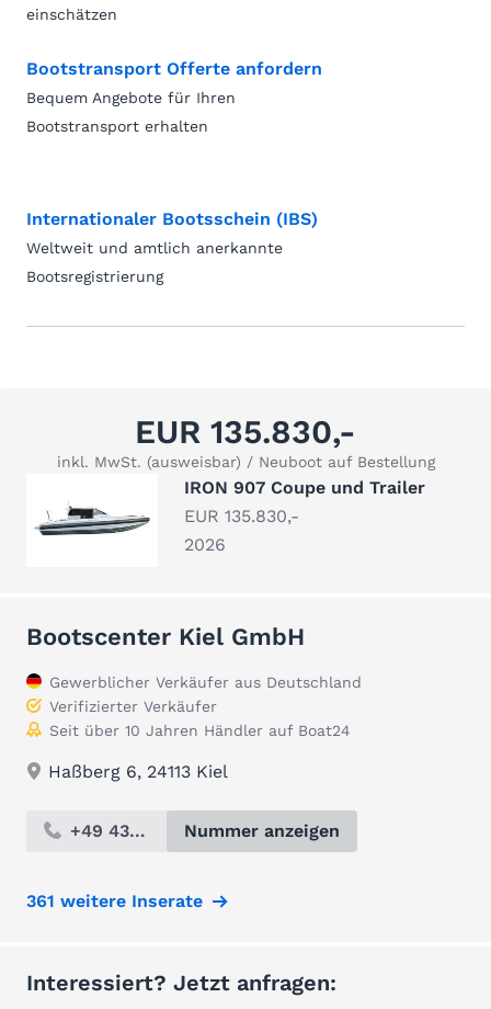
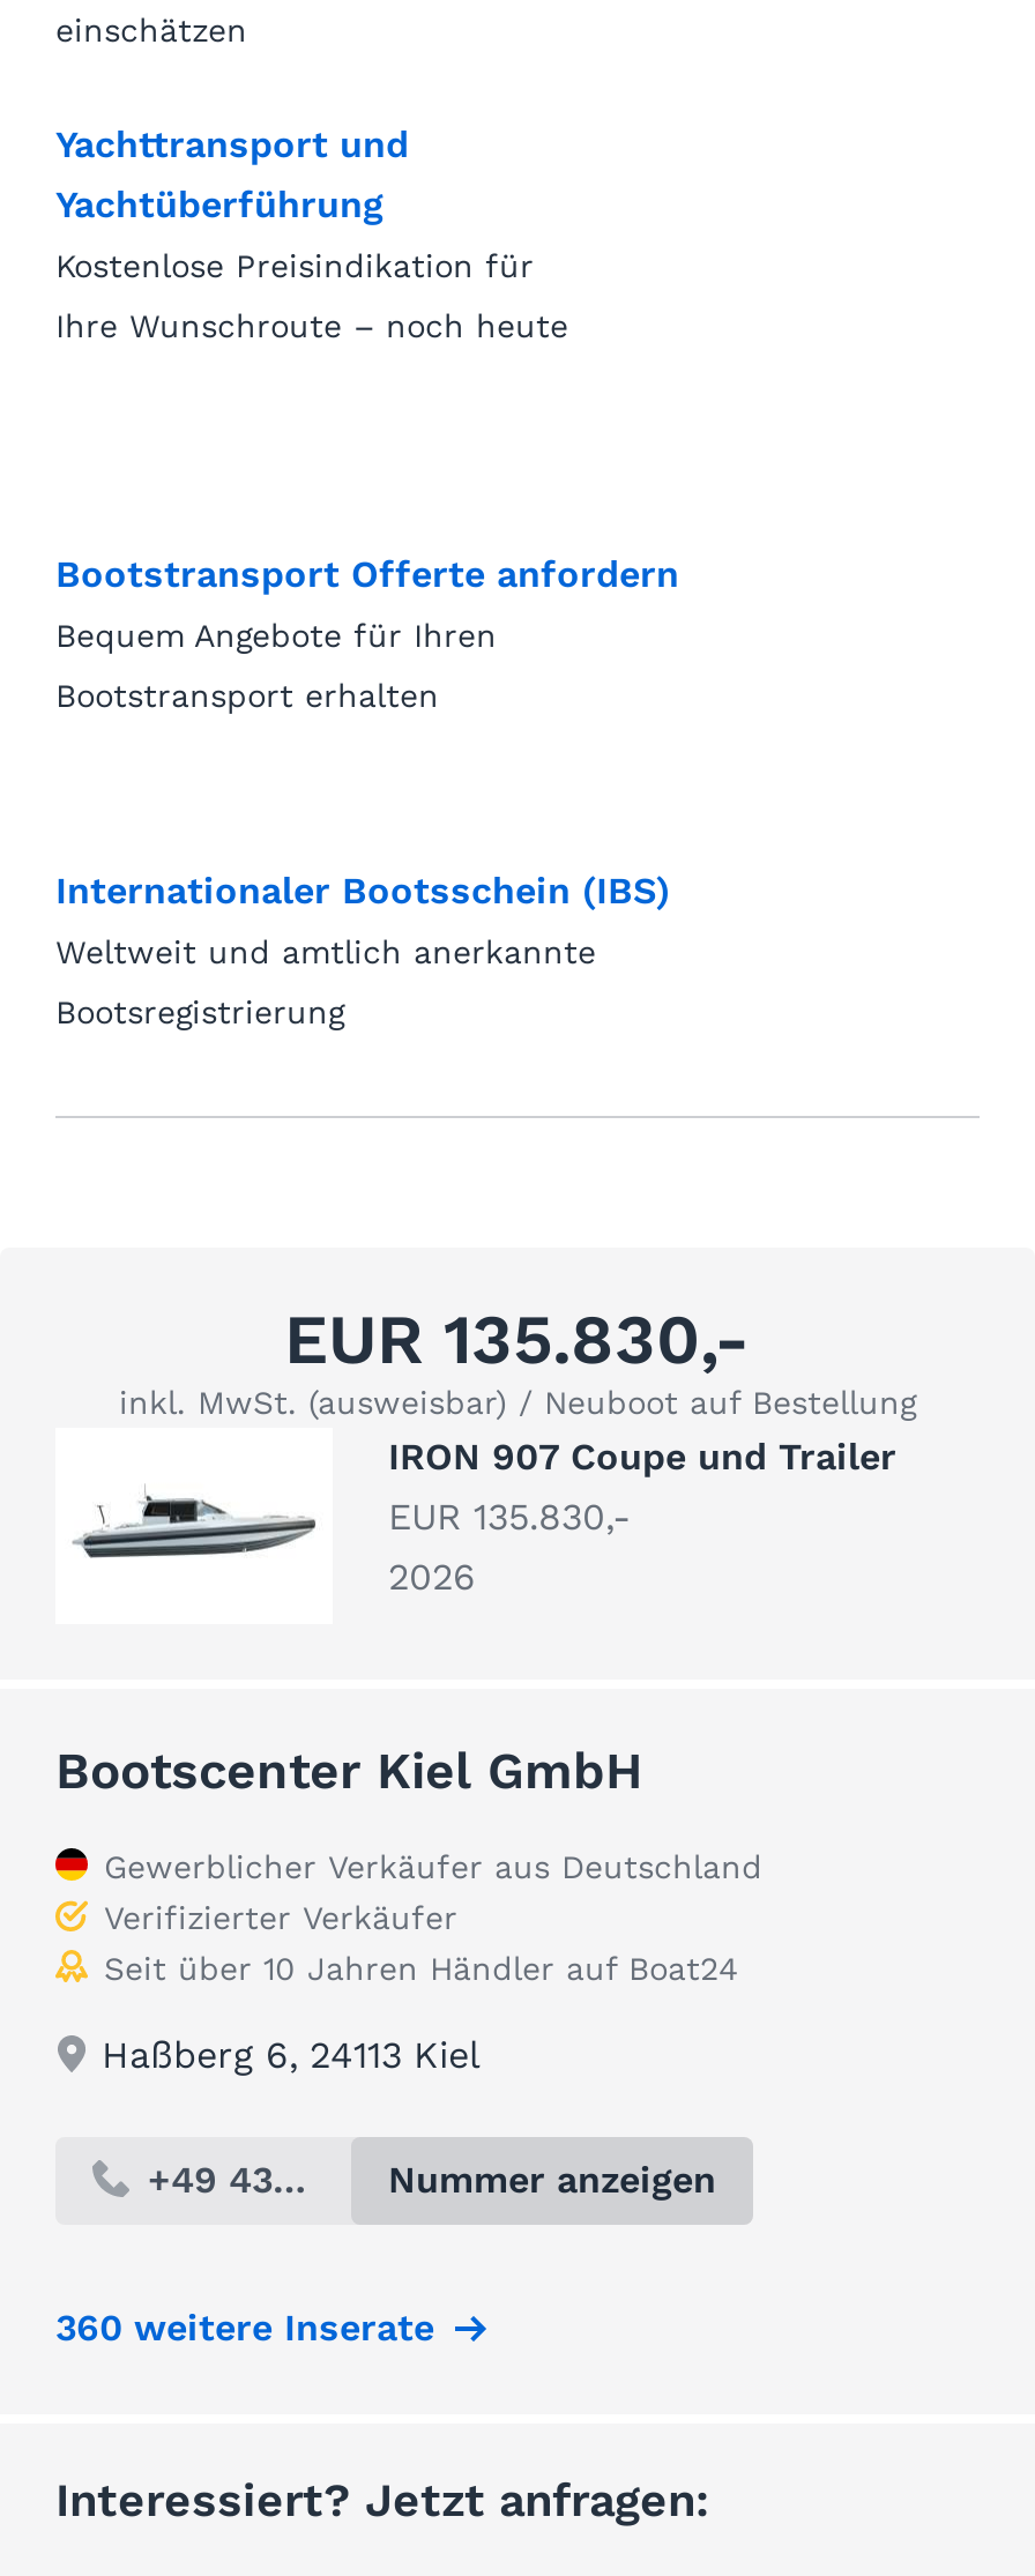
+ Yachttransport und
+ Yachtüberführung
+ Kostenlose Preisindikation für
+ Ihre Wunschroute – noch heute

- 361 weitere Inserate
+ 360 weitere Inserate
